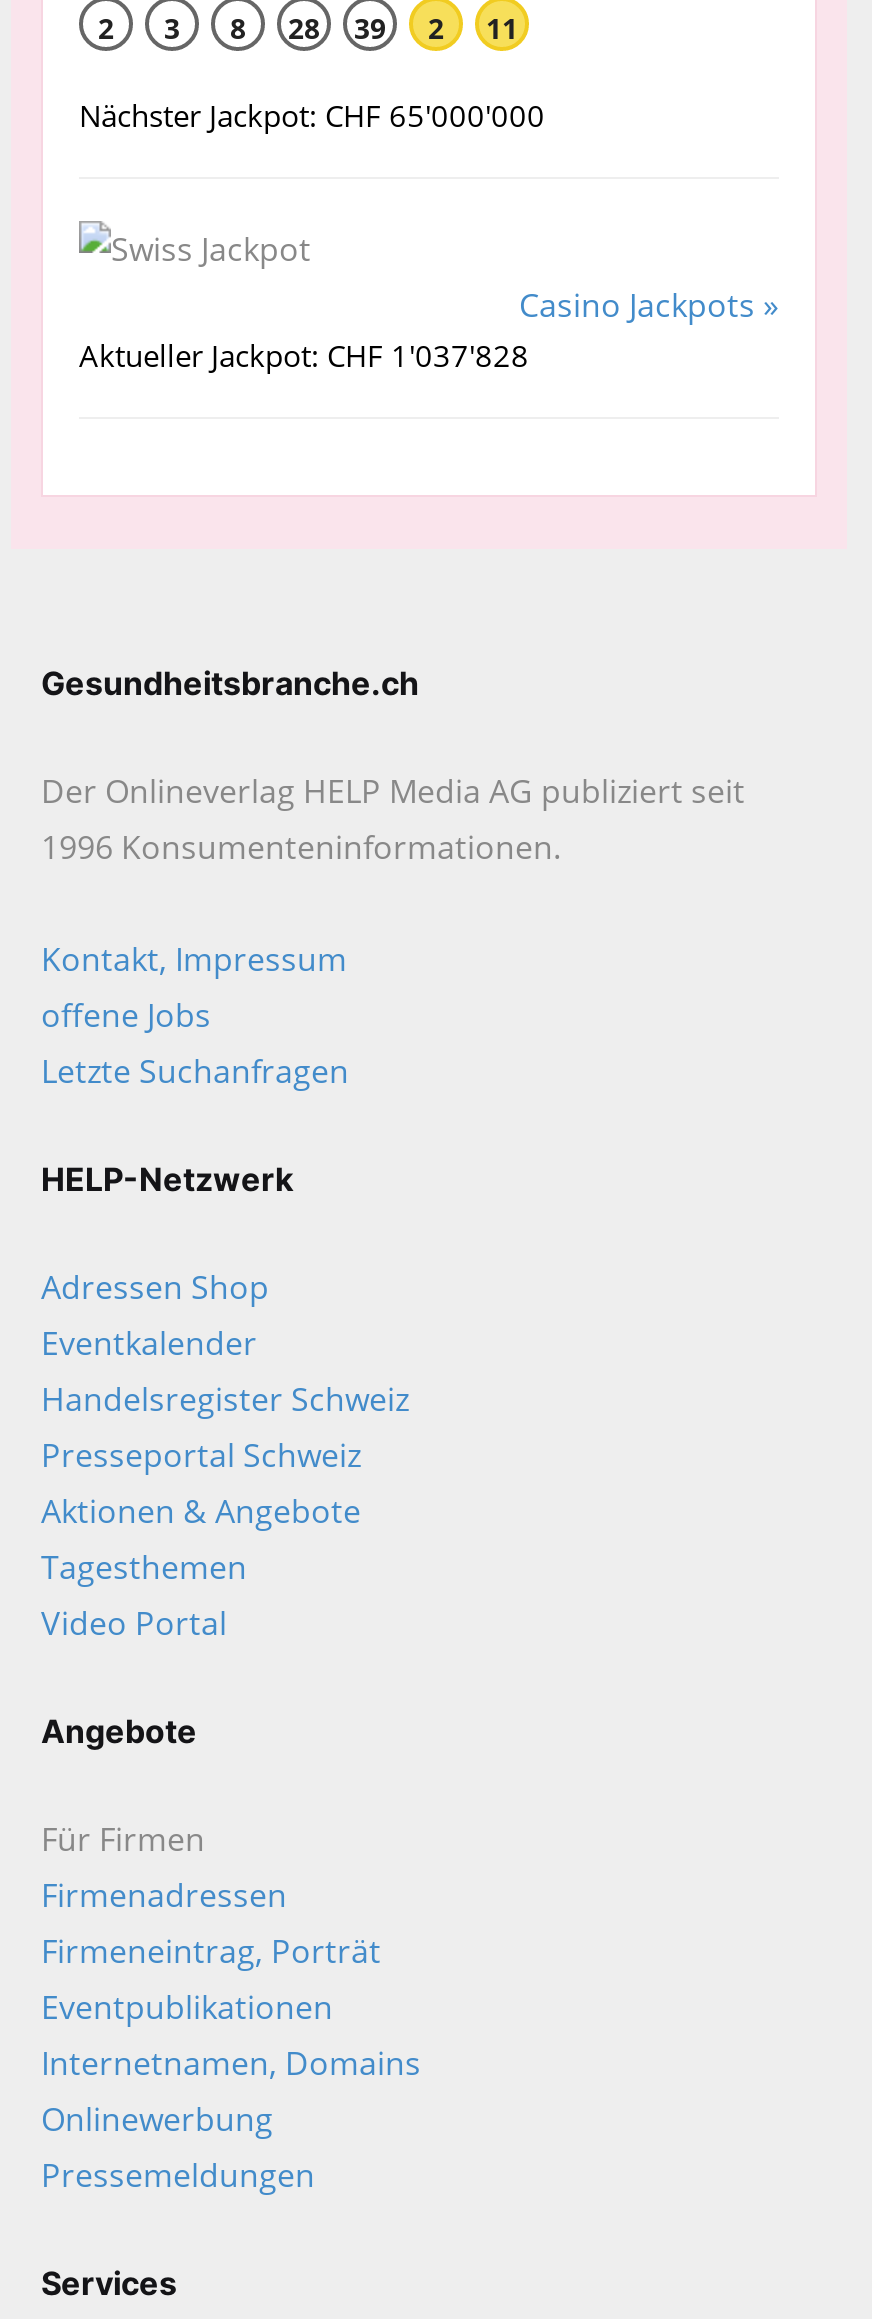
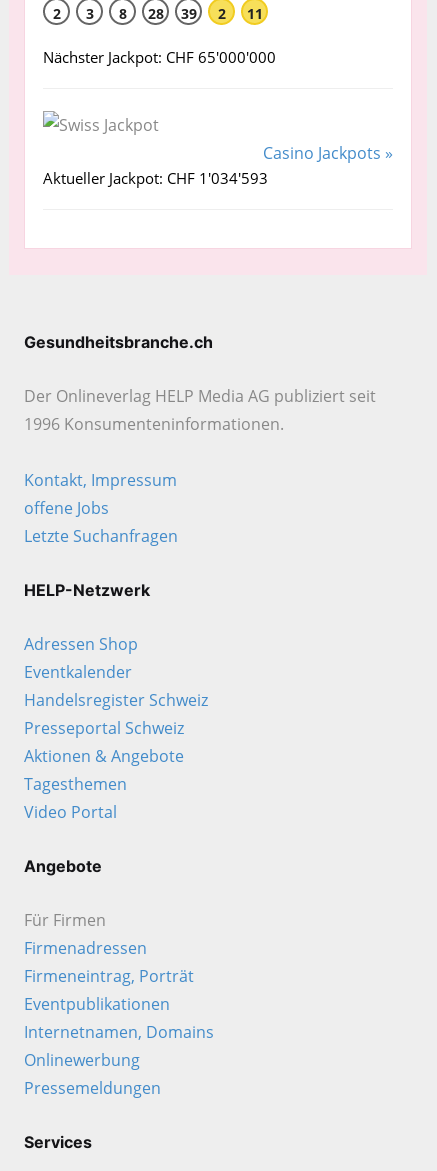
- Aktueller Jackpot: CHF 1'037'828
+ Aktueller Jackpot: CHF 1'034'593
